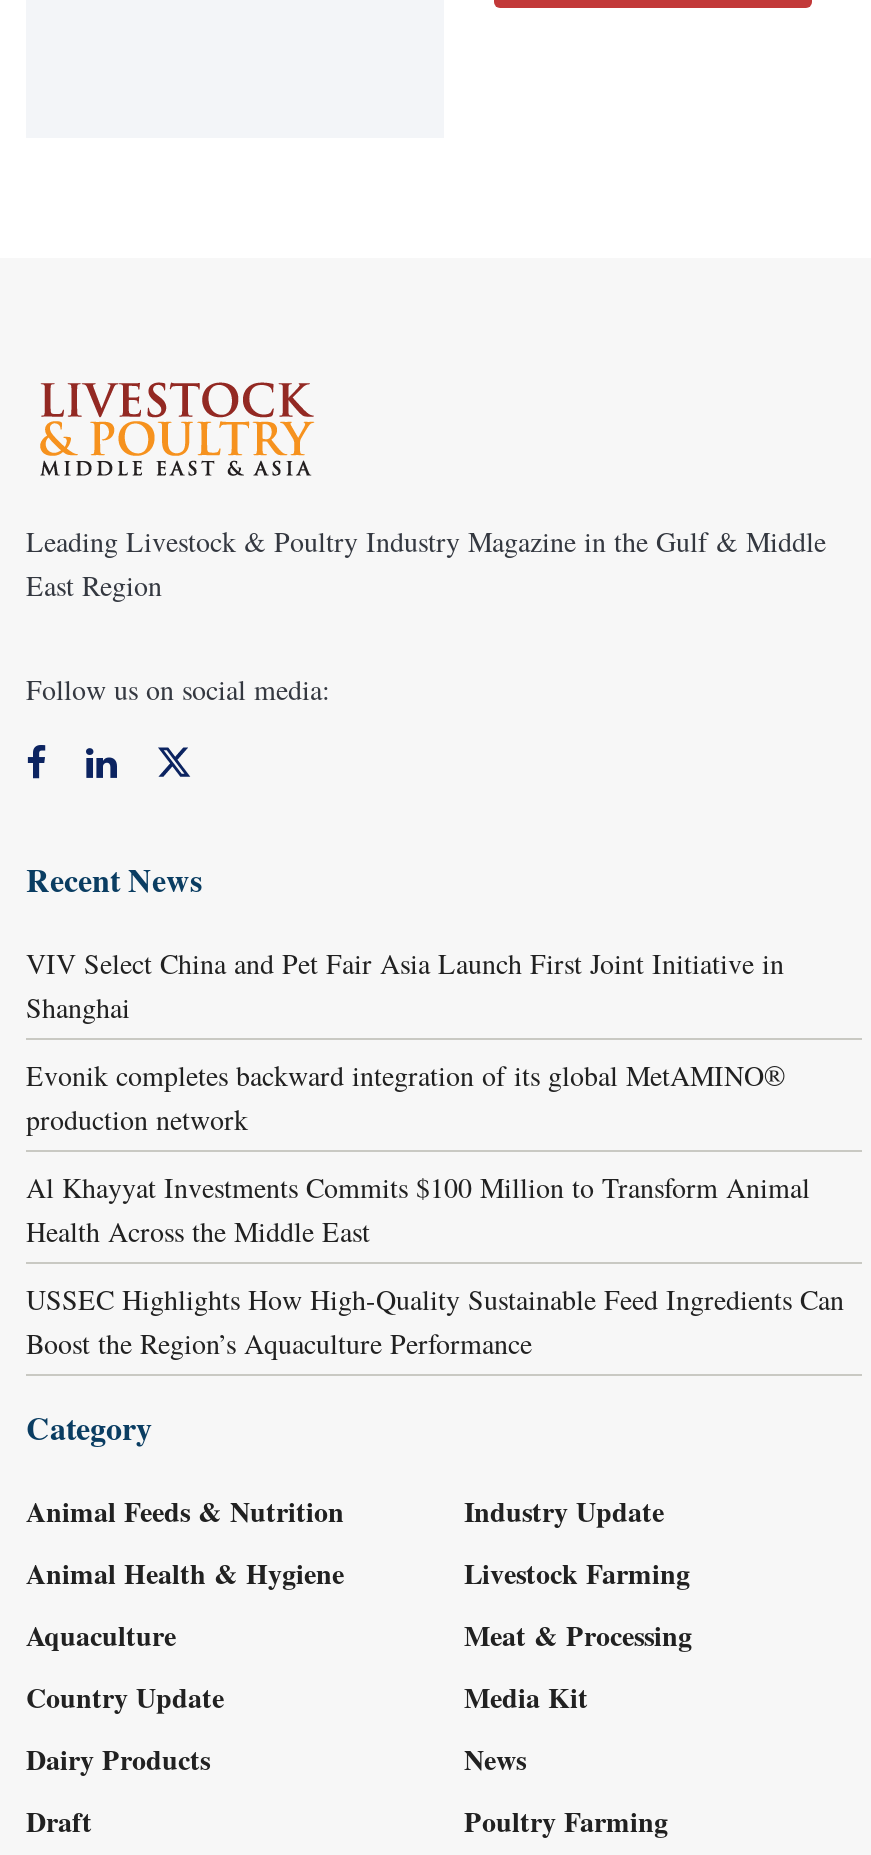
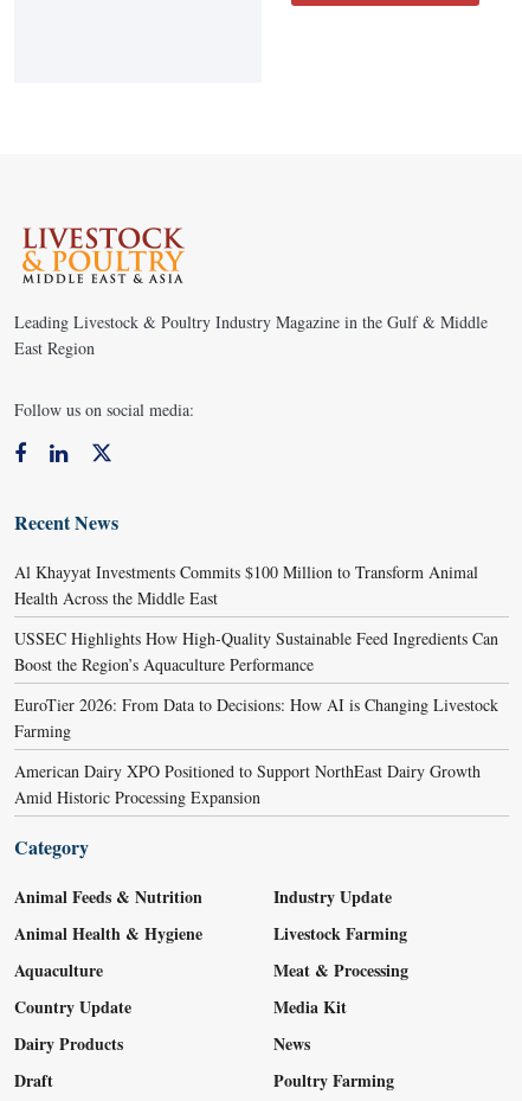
- VIV Select China and Pet Fair Asia Launch First Joint Initiative in
- Shanghai
- Evonik completes backward integration of its global MetAMINO®
- production network

moved up: Al Khayyat Investments Commits $100 Million to Transform Animal | Health Across the Middle East | USSEC Highlights How High-Quality Sustainable Feed Ingredients Can | Boost the Region’s Aquaculture Performance

+ EuroTier 2026: From Data to Decisions: How AI is Changing Livestock
+ Farming
+ American Dairy XPO Positioned to Support NorthEast Dairy Growth
+ Amid Historic Processing Expansion
